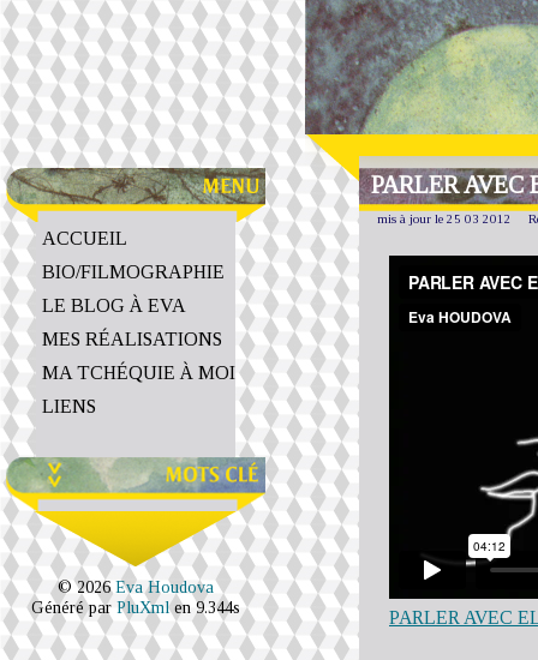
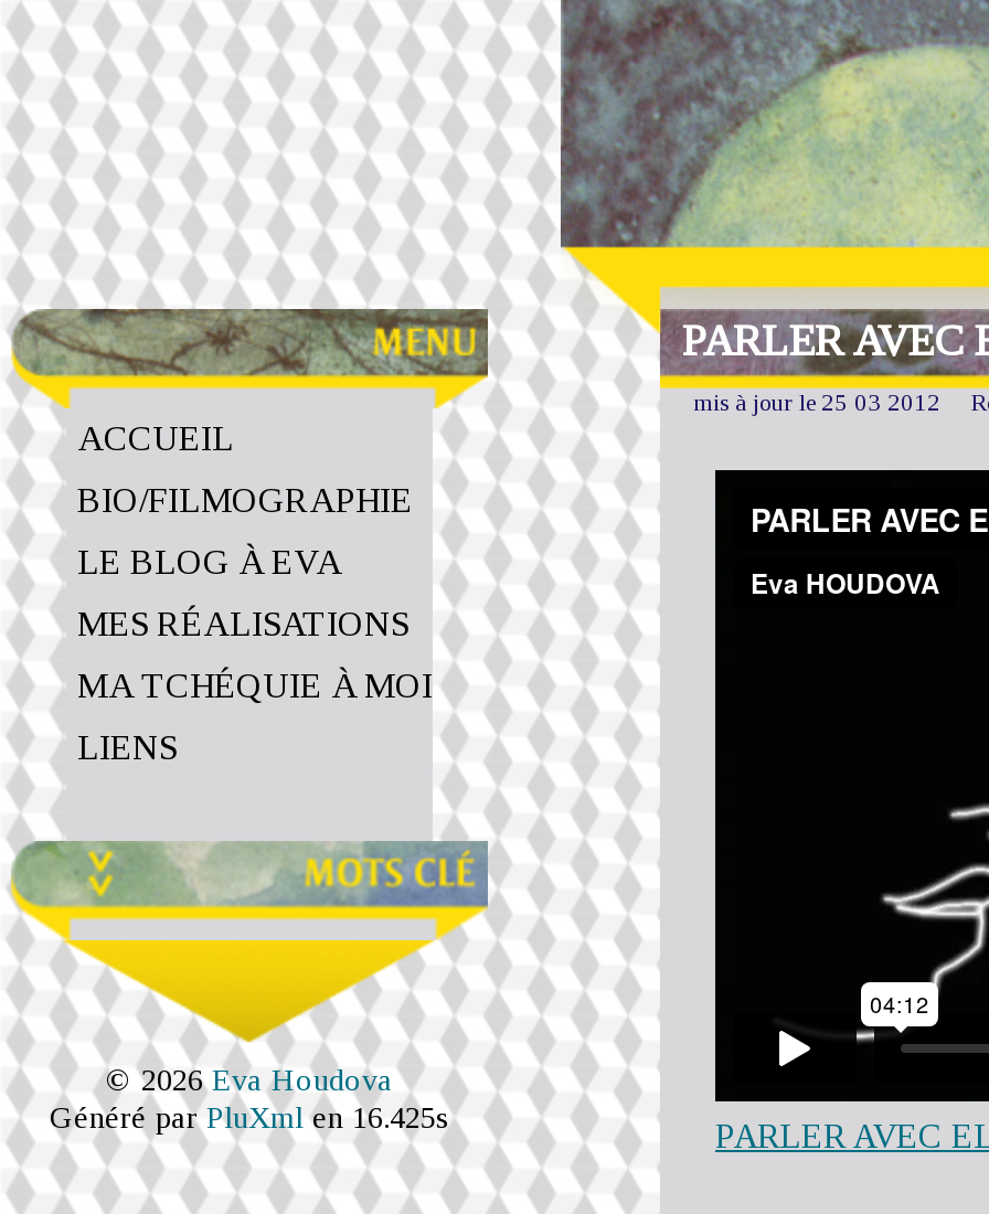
- Généré par PluXml en 9.344s
+ Généré par PluXml en 16.425s
